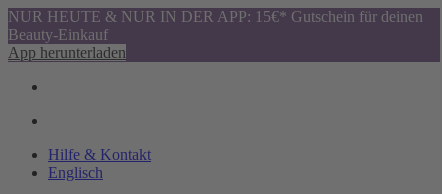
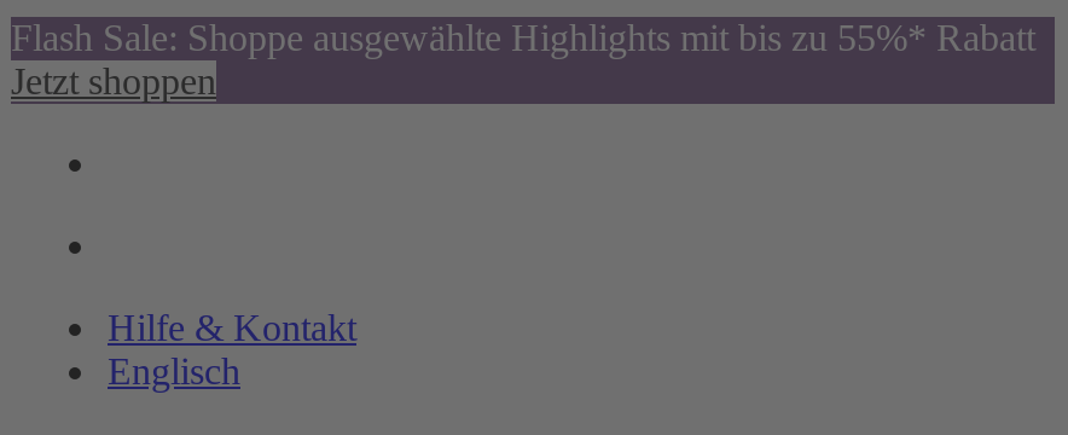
- NUR HEUTE & NUR IN DER APP: 15€* Gutschein für deinen
- Beauty-Einkauf
- App herunterladen
+ Flash Sale: Shoppe ausgewählte Highlights mit bis zu 55%* Rabatt
+ Jetzt shoppen
